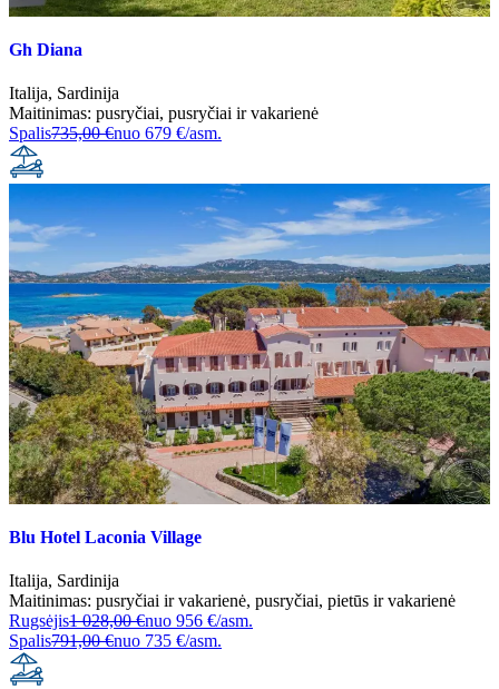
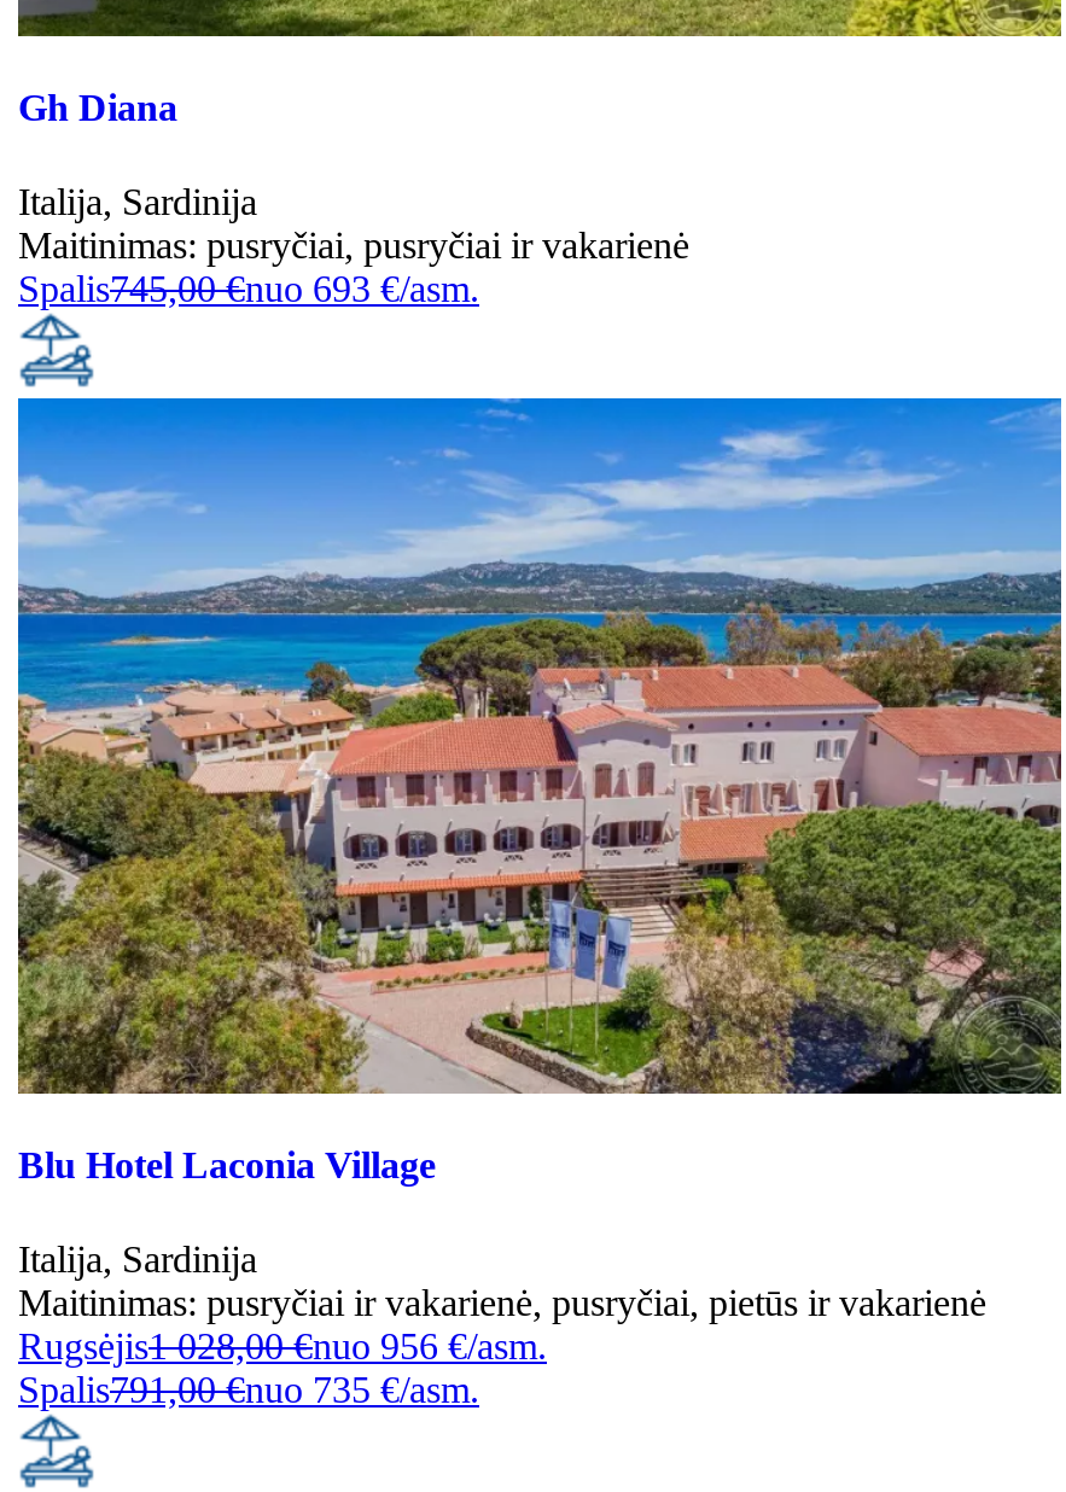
- Spalis735,00 €nuo 679 €/asm.
+ Spalis745,00 €nuo 693 €/asm.
